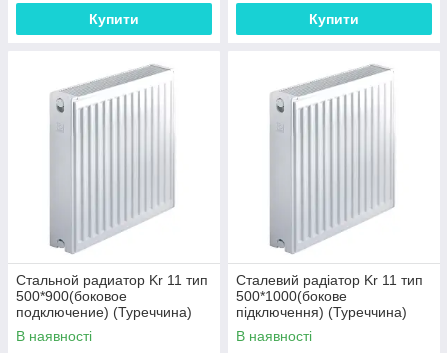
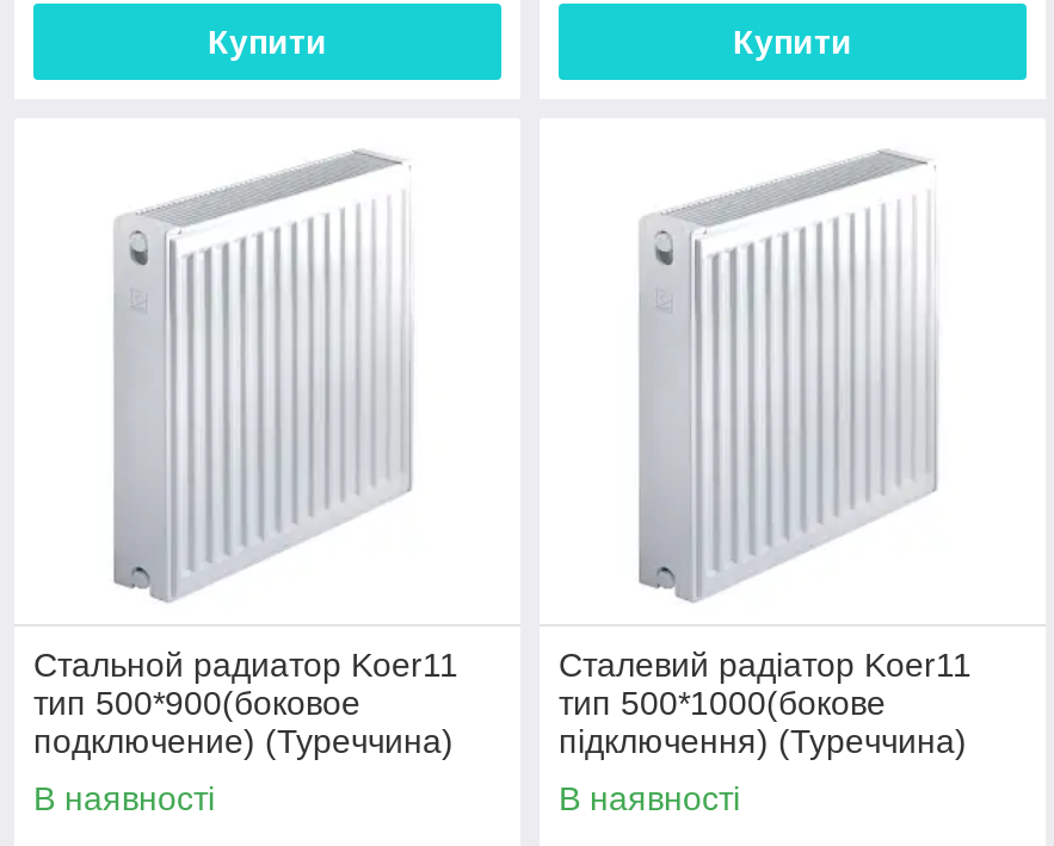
- Стальной радиатор Kr 11 тип
- 500*900(боковое
+ Стальной радиатор Koer11
+ тип 500*900(боковое

- Сталевий радіатор Kr 11 тип
- 500*1000(бокове
+ Сталевий радіатор Koer11
+ тип 500*1000(бокове
